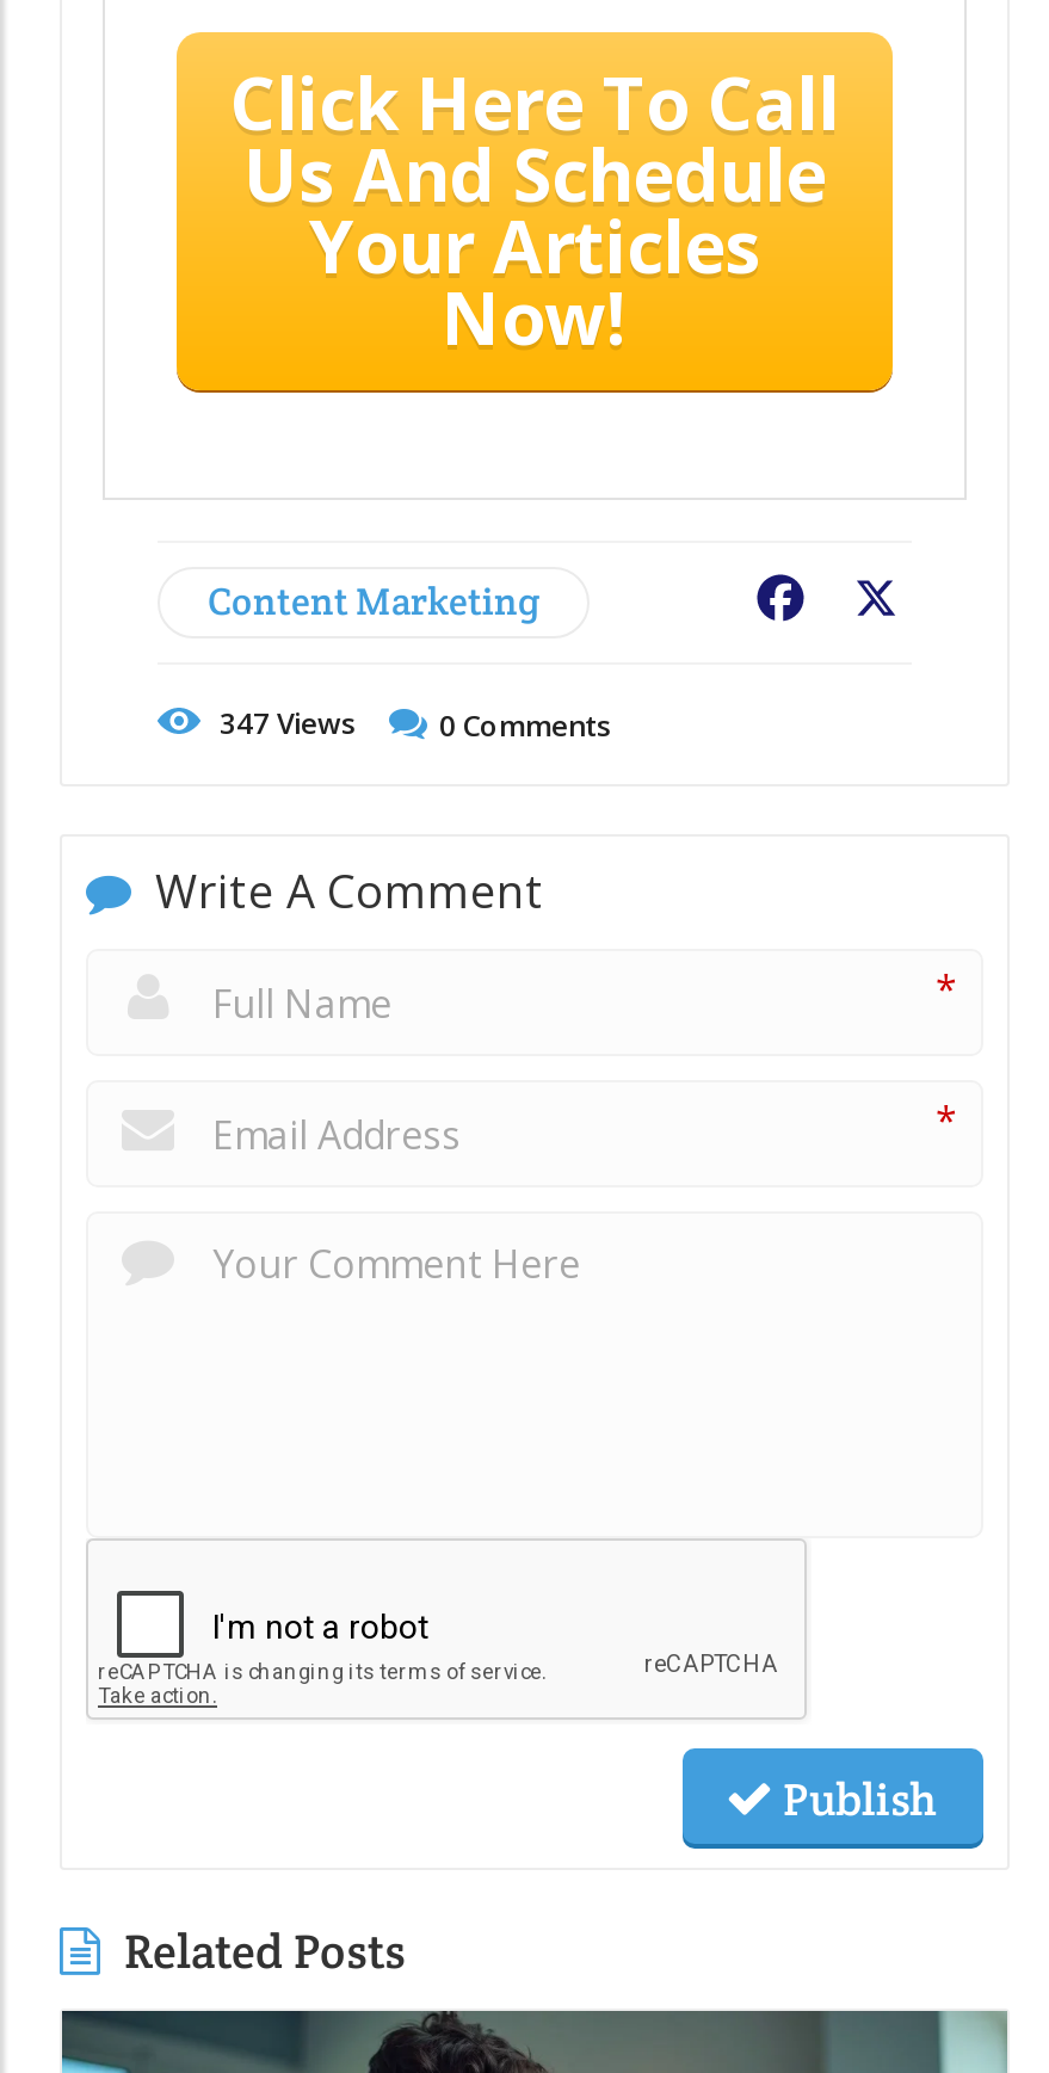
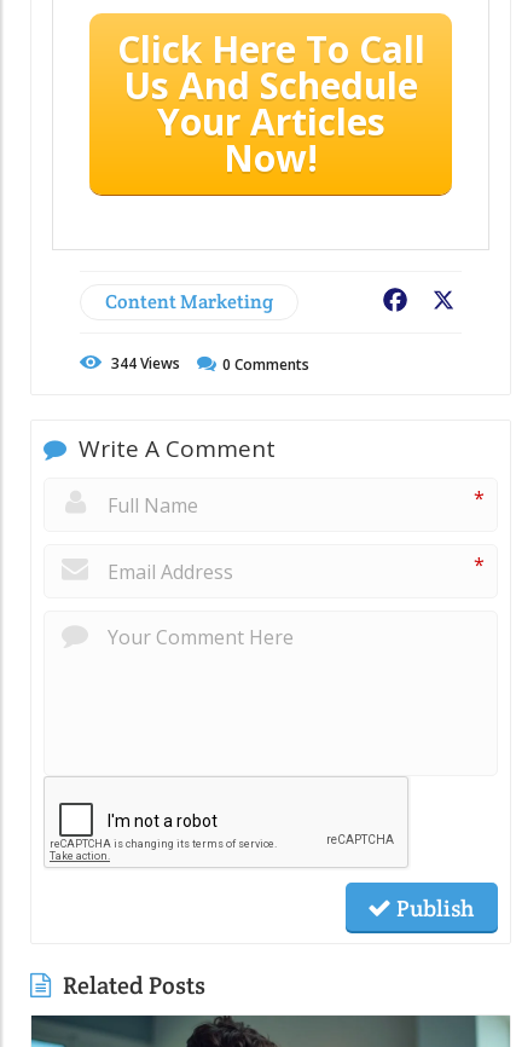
- 347 Views
+ 344 Views
